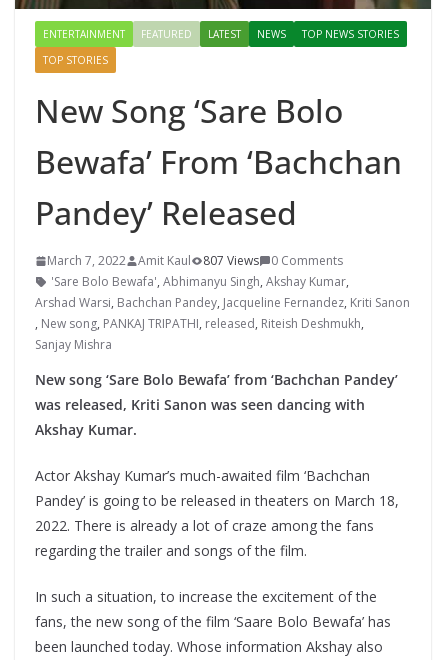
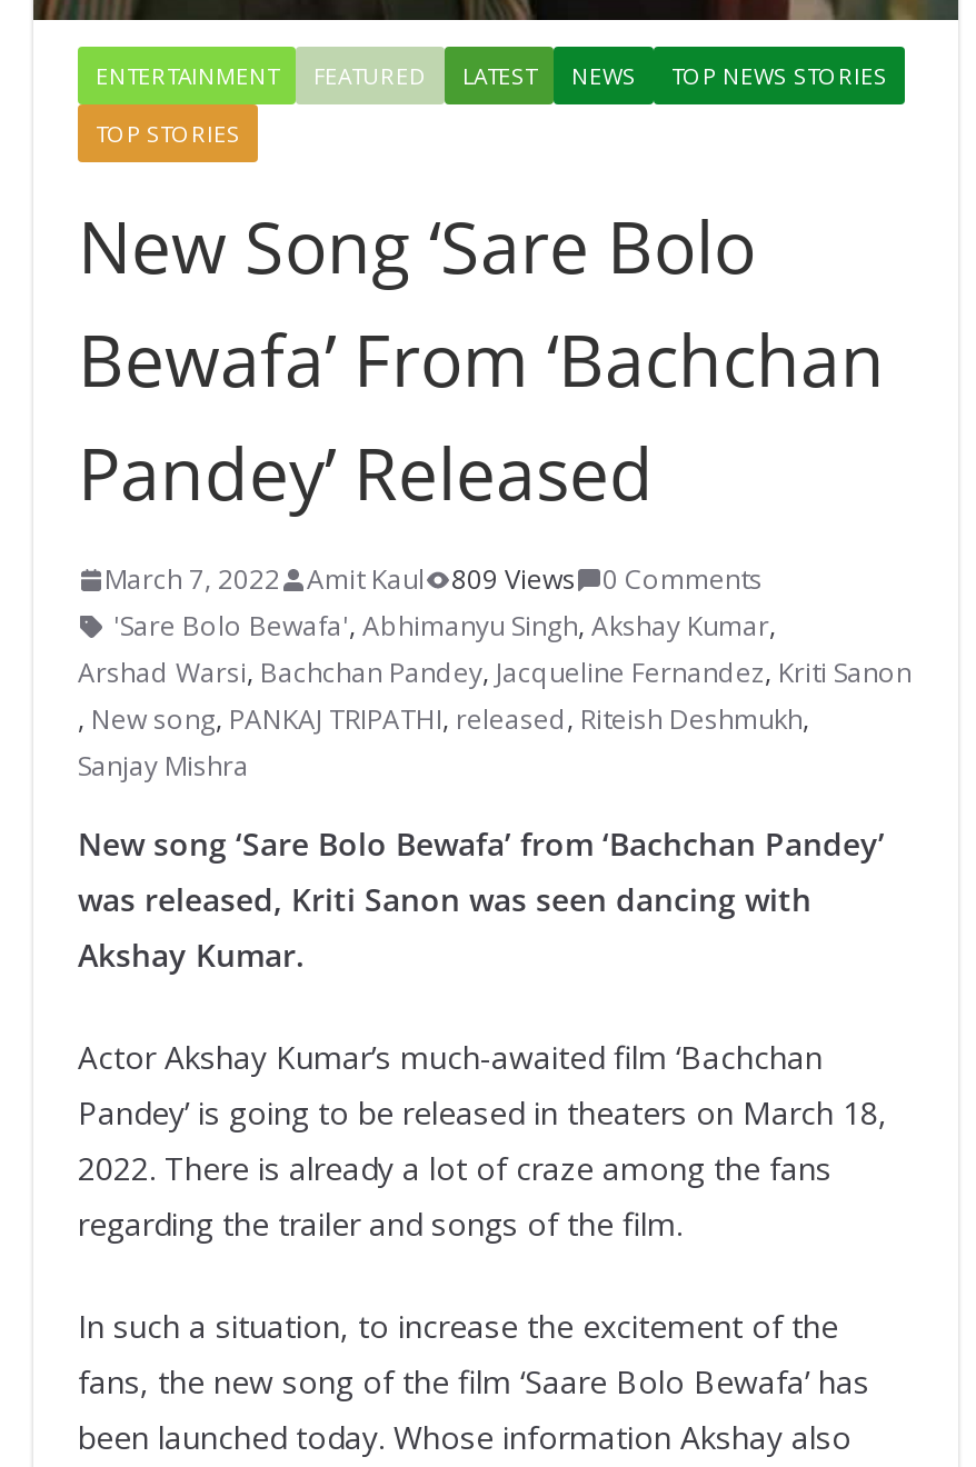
- March 7, 2022 Amit Kaul 807 Views 0 Comments
+ March 7, 2022 Amit Kaul 809 Views 0 Comments
